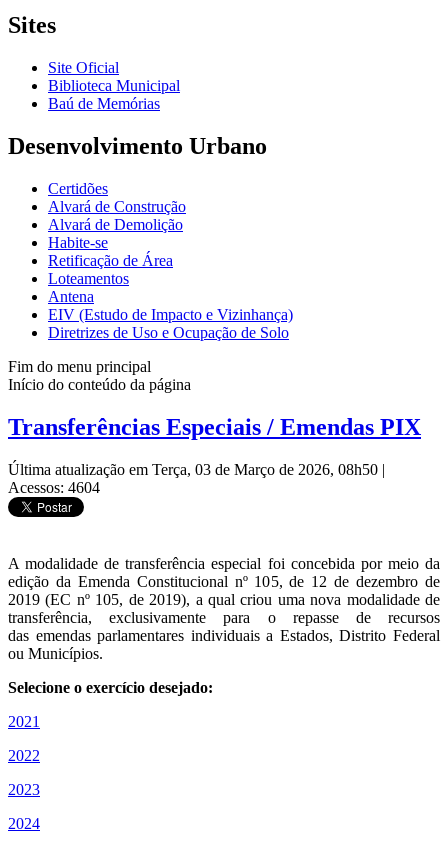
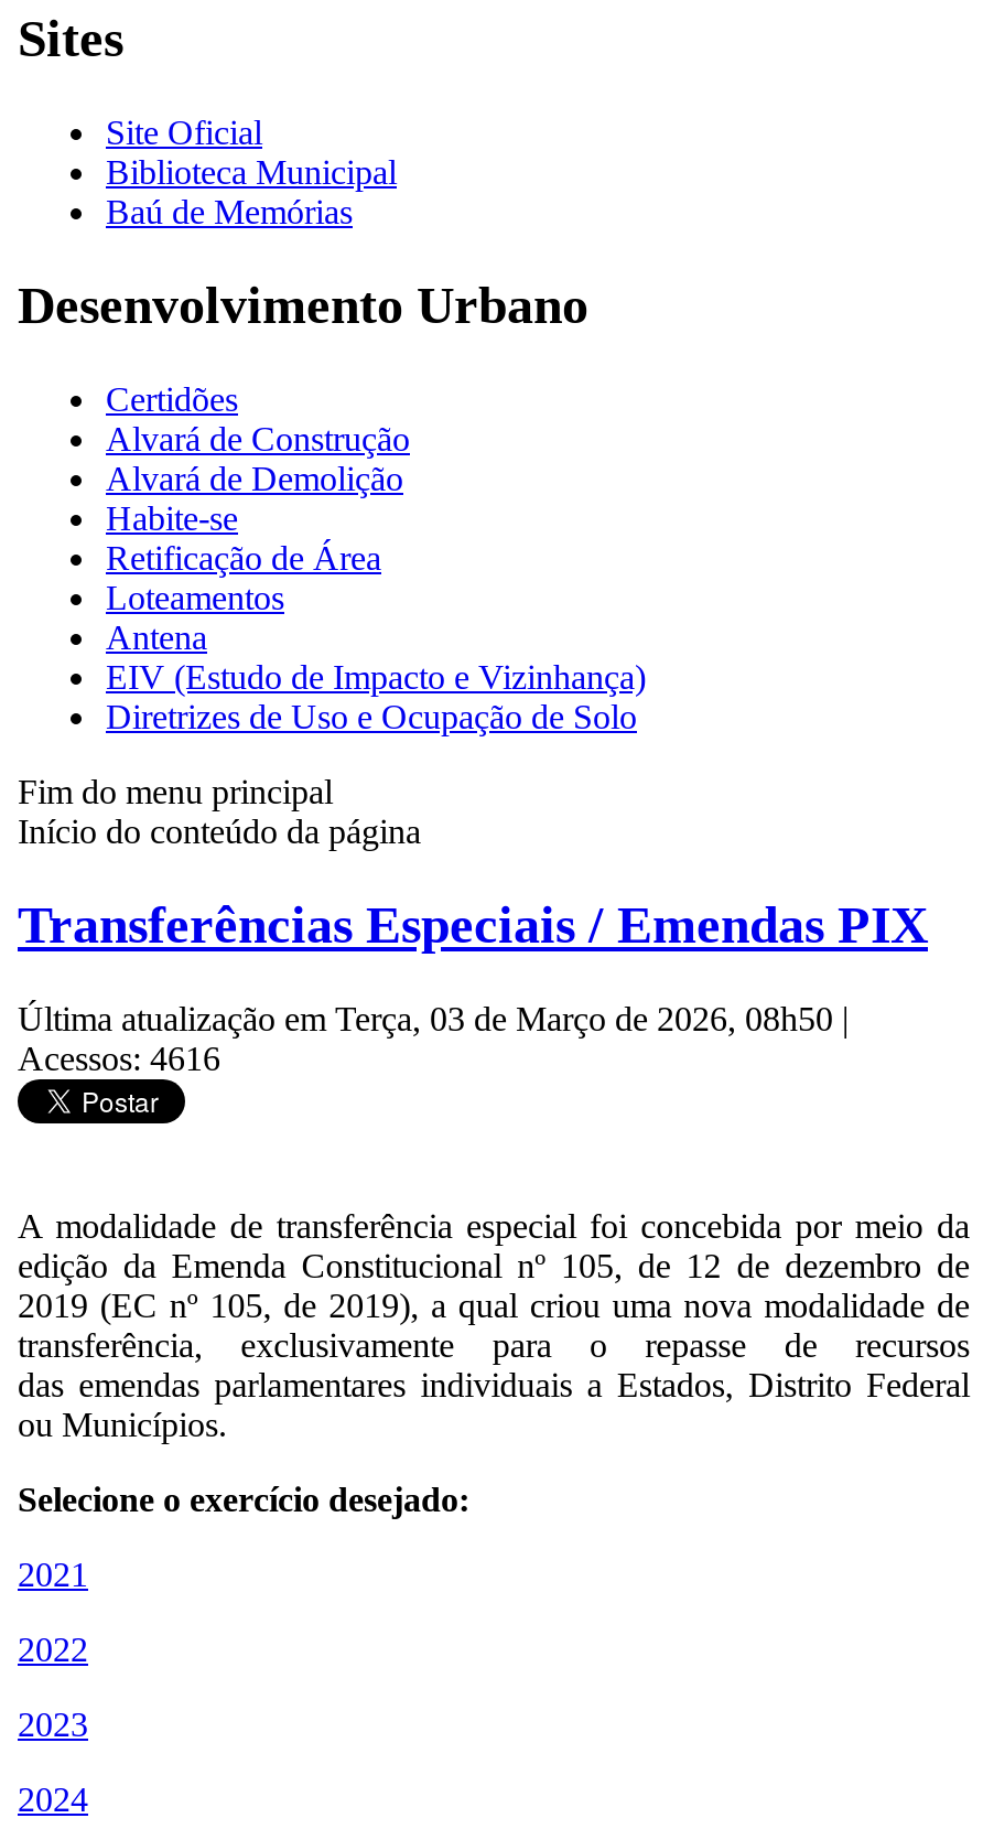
- Acessos: 4604
+ Acessos: 4616
